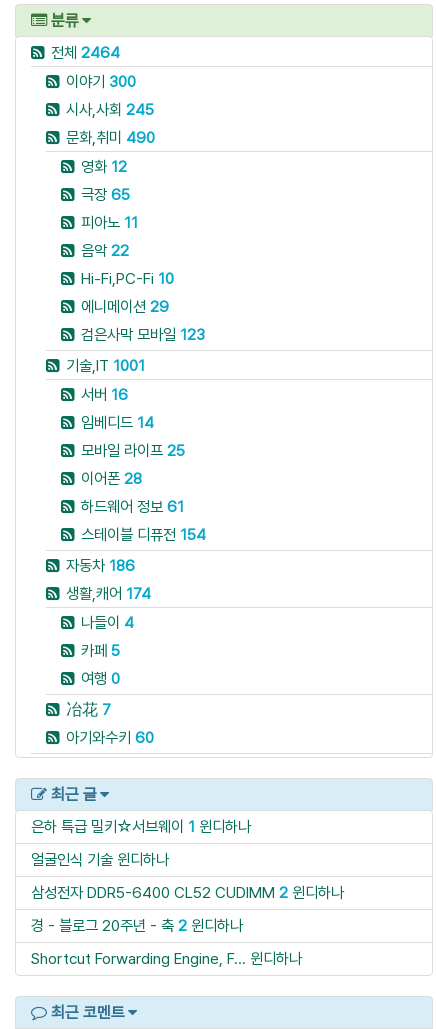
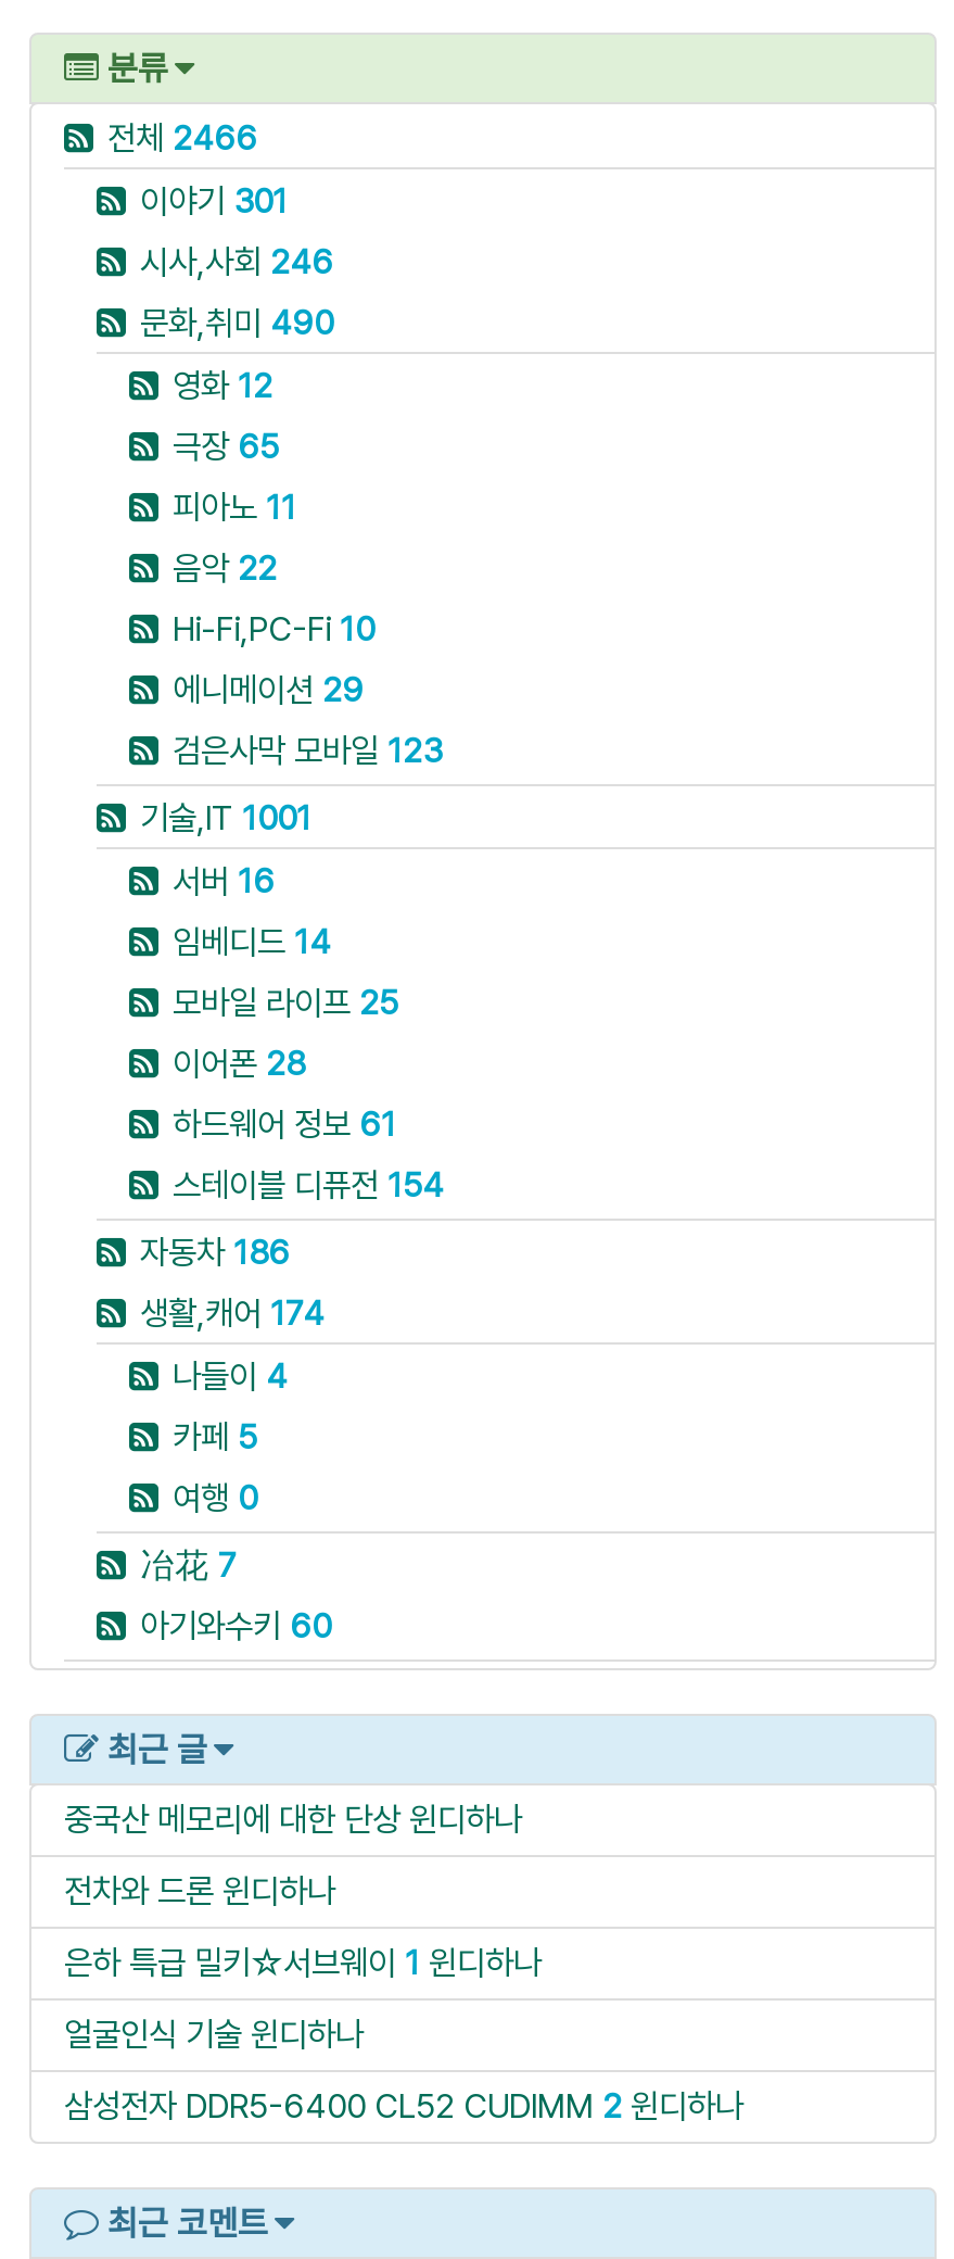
- 전체 2464
+ 전체 2466

- 이야기 300
+ 이야기 301

- 시사,사회 245
+ 시사,사회 246

+ 중국산 메모리에 대한 단상 윈디하나
+ 전차와 드론 윈디하나

moved down: 얼굴인식 기술 윈디하나 | 삼성전자 DDR5-6400 CL52 CUDIMM 2 윈디하나

- 경 - 블로그 20주년 - 축 2 윈디하나
- Shortcut Forwarding Engine, F... 윈디하나
